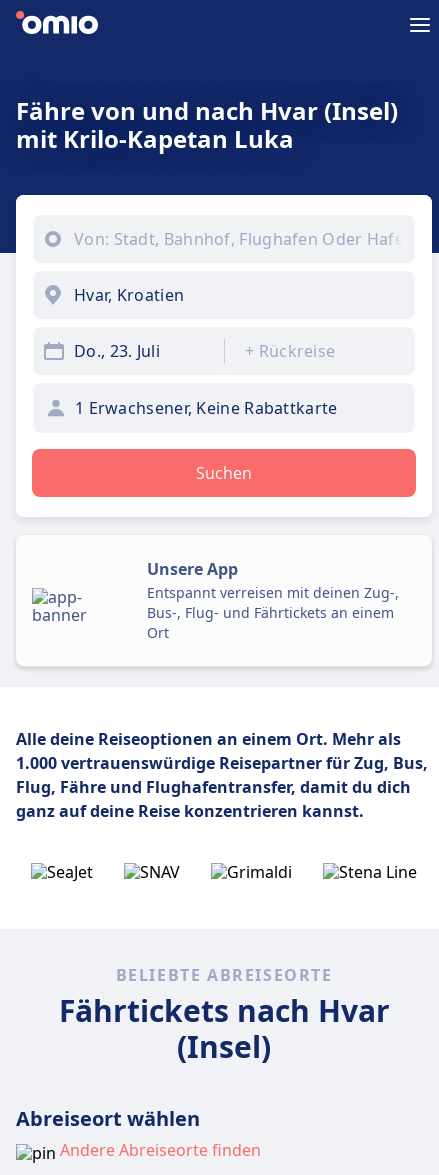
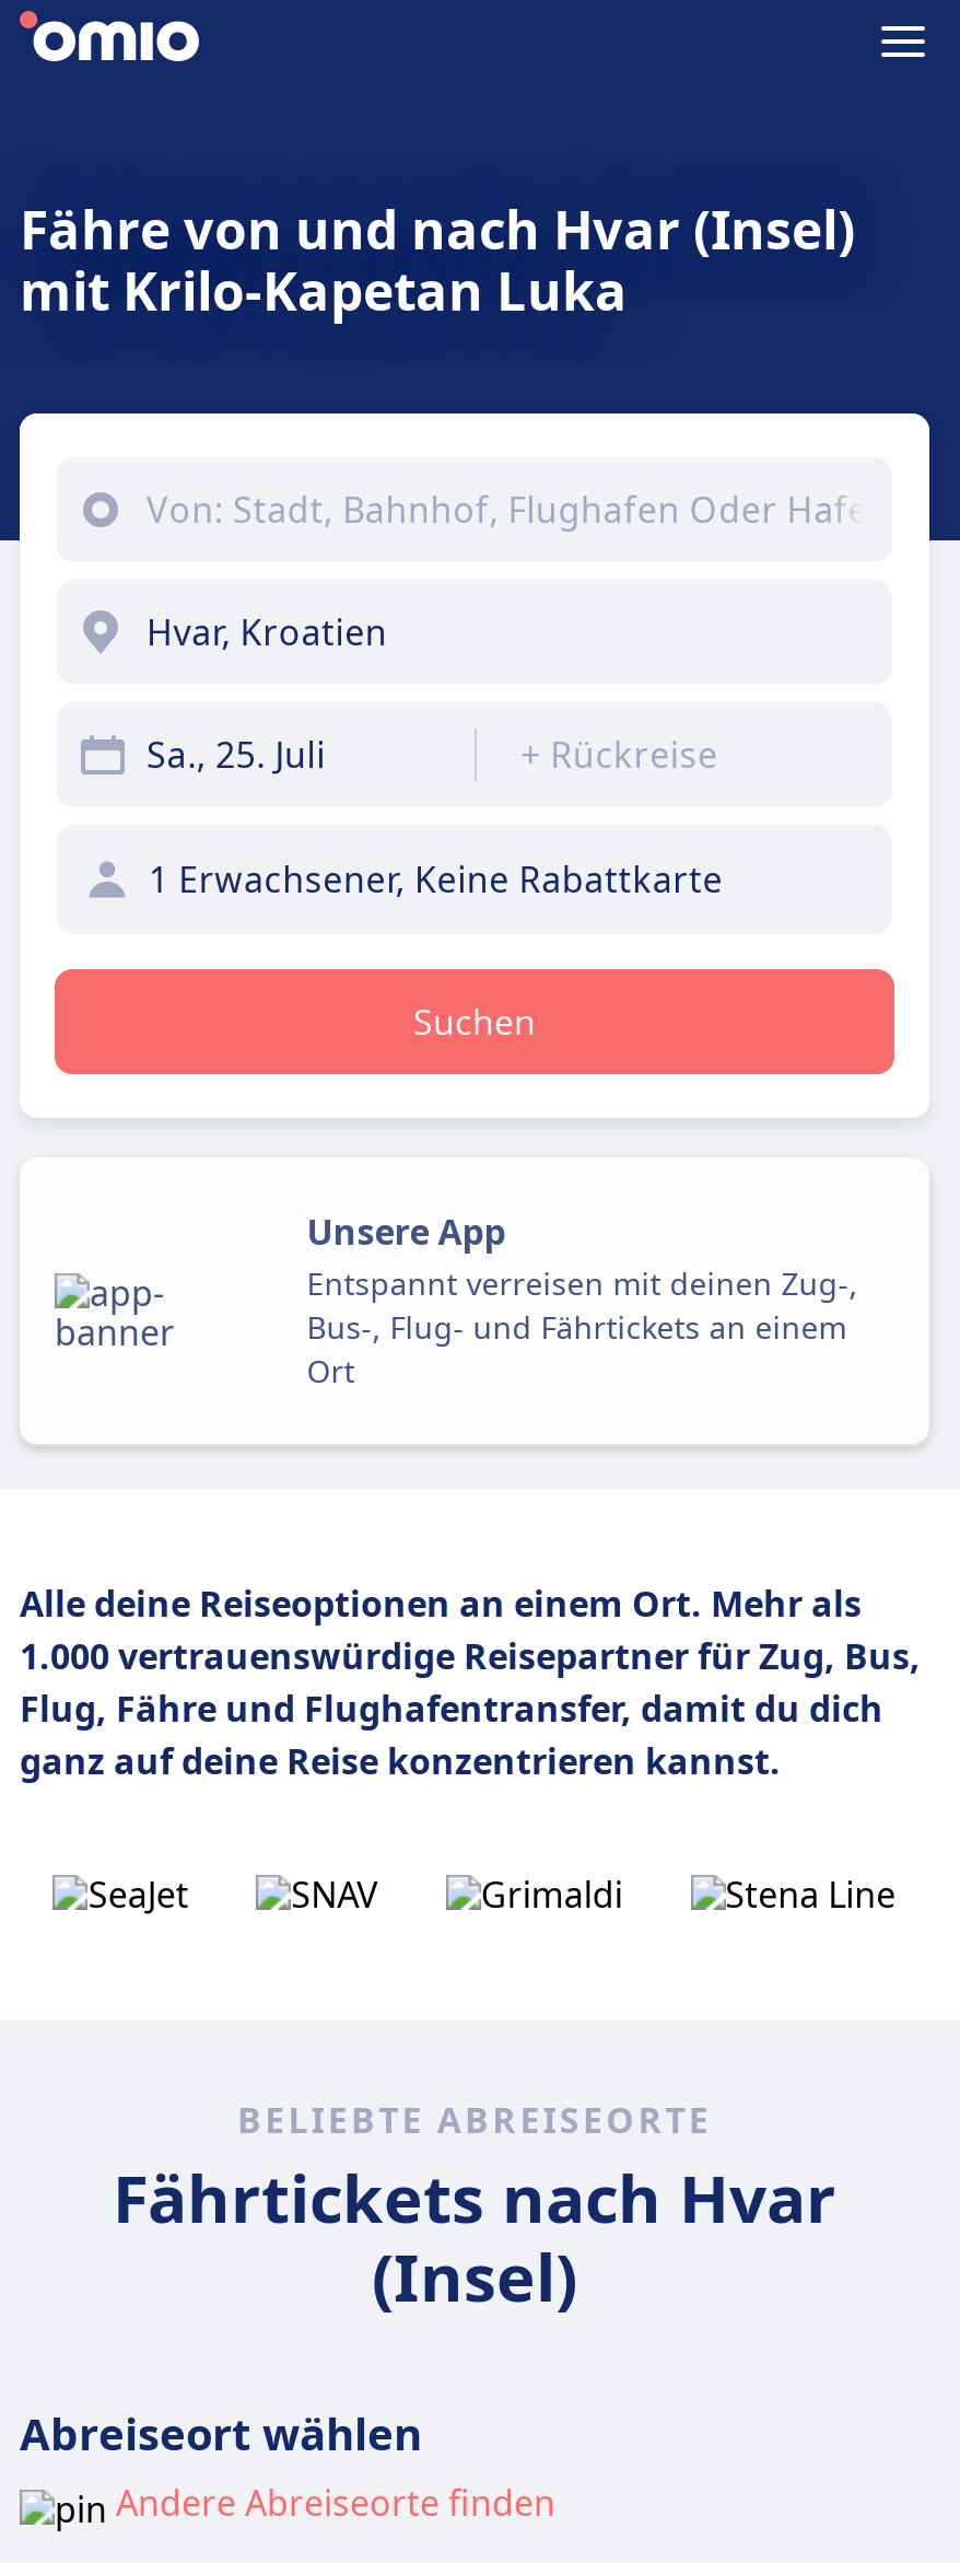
- Do., 23. Juli
+ Sa., 25. Juli
